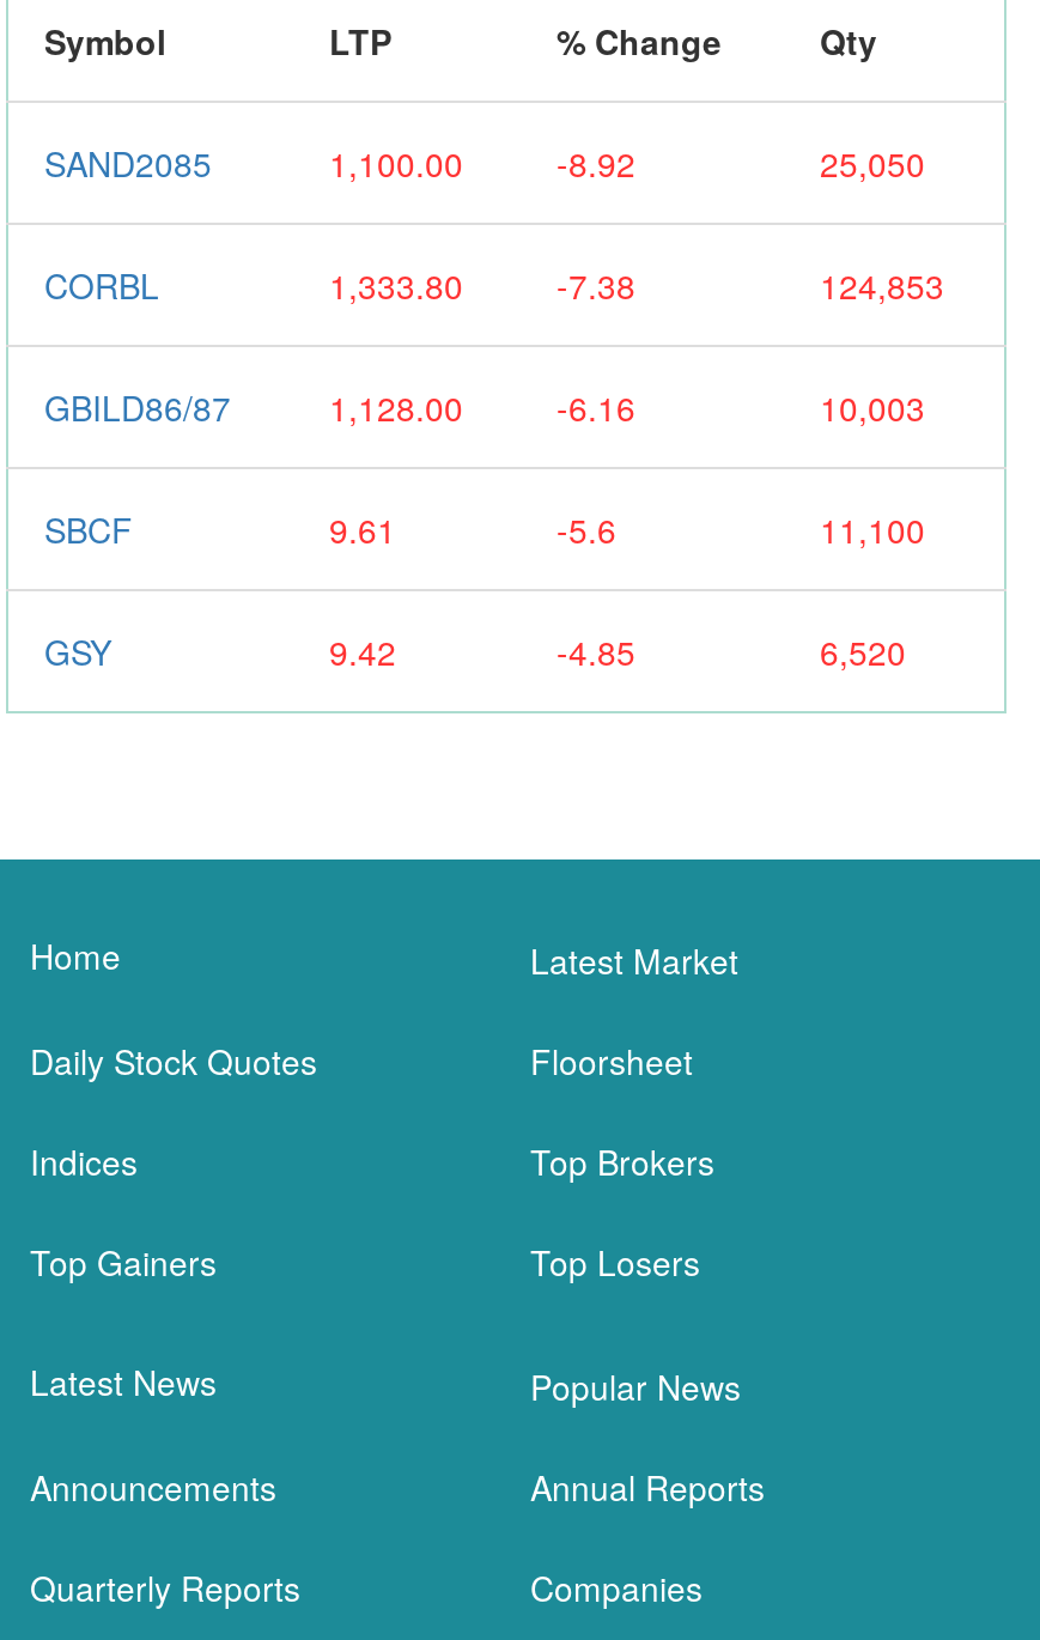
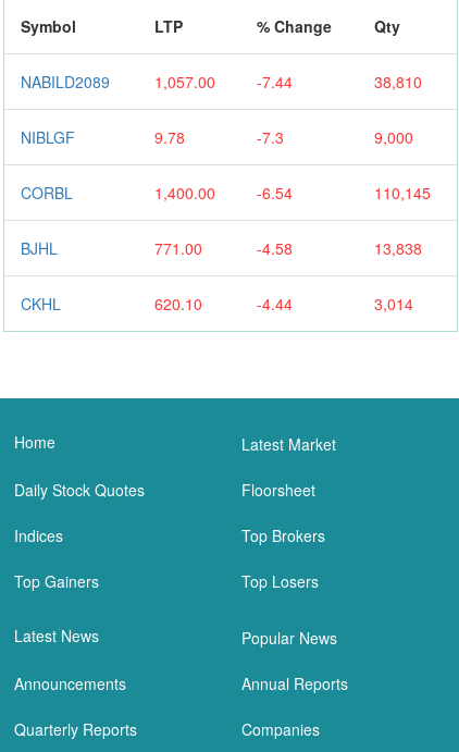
- SAND2085
- 1,100.00
- -8.92
- 25,050
+ NABILD2089
+ 1,057.00
+ -7.44
+ 38,810
+ NIBLGF
+ 9.78
+ -7.3
+ 9,000

- 1,333.80
- -7.38
- 124,853
- GBILD86/87
- 1,128.00
- -6.16
- 10,003
- SBCF
- 9.61
- -5.6
- 11,100
- GSY
- 9.42
- -4.85
- 6,520
+ 1,400.00
+ -6.54
+ 110,145
+ BJHL
+ 771.00
+ -4.58
+ 13,838
+ CKHL
+ 620.10
+ -4.44
+ 3,014

moved down: CORBL
